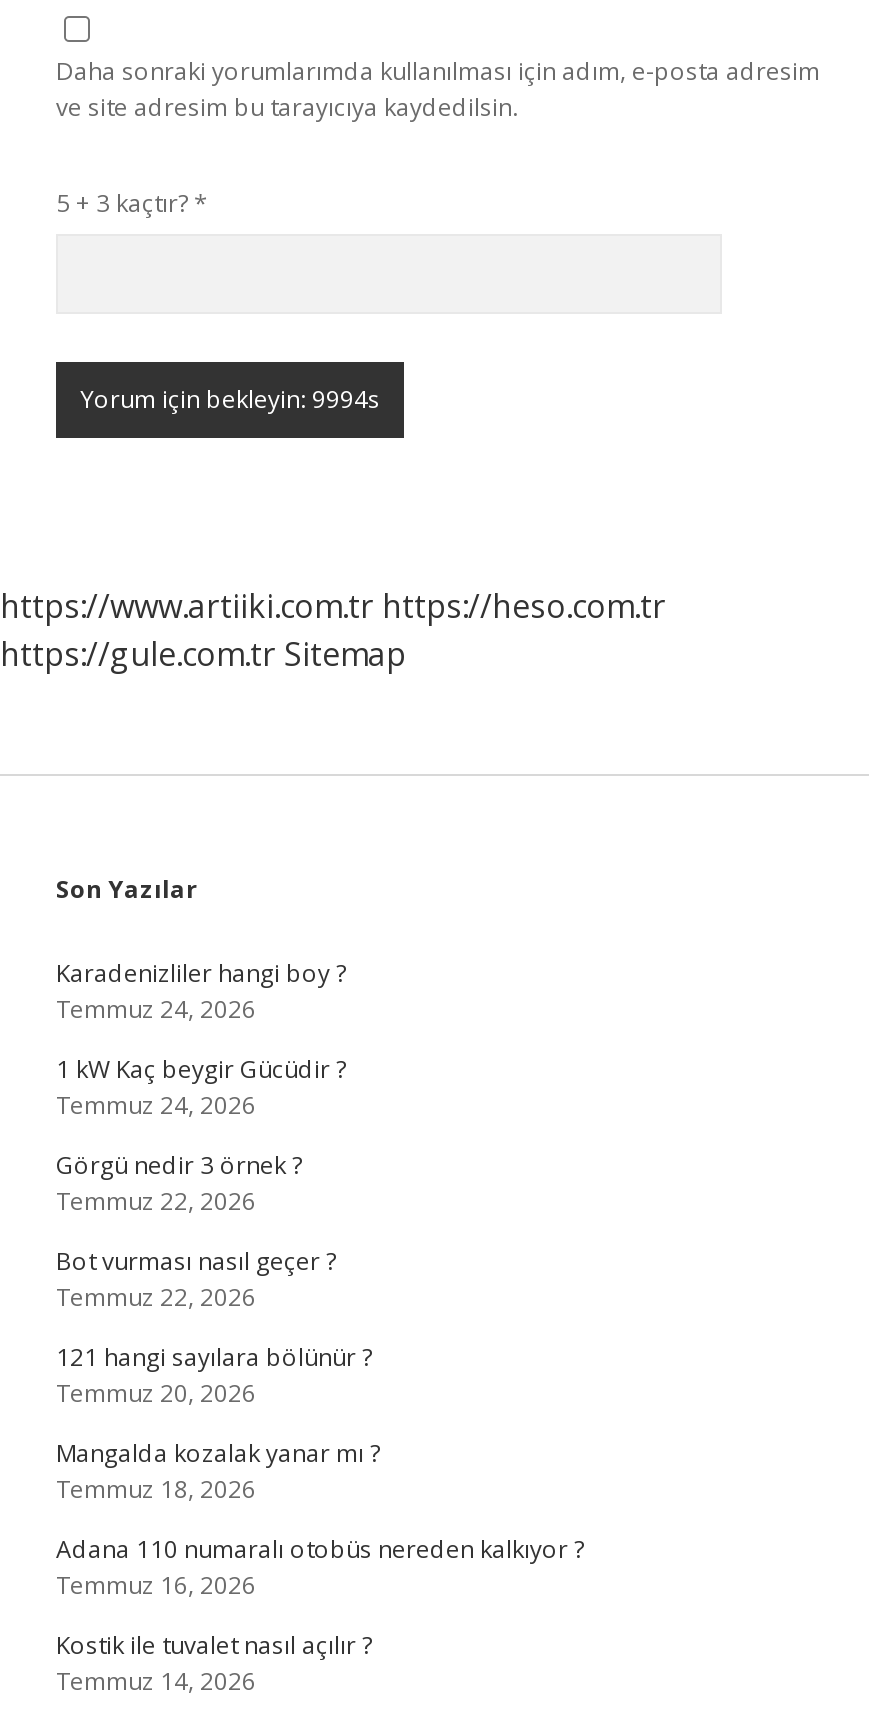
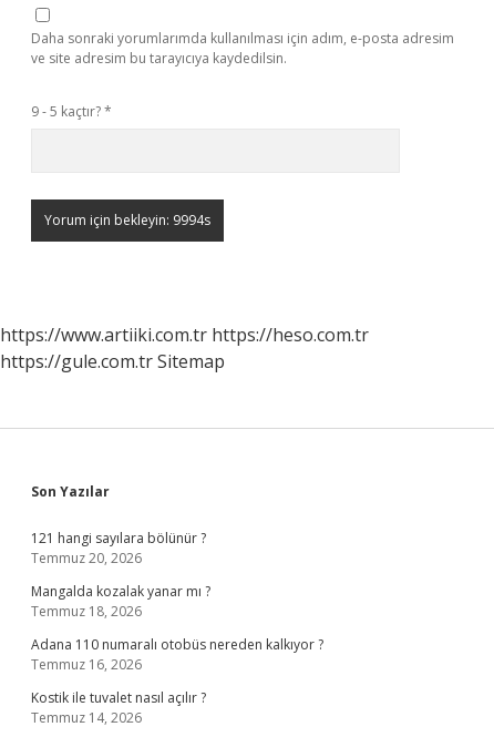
- 5 + 3 kaçtır? *
+ 9 - 5 kaçtır? *

- Karadenizliler hangi boy ?
- Temmuz 24, 2026
- 1 kW Kaç beygir Gücüdir ?
- Temmuz 24, 2026
- Görgü nedir 3 örnek ?
- Temmuz 22, 2026
- Bot vurması nasıl geçer ?
- Temmuz 22, 2026
